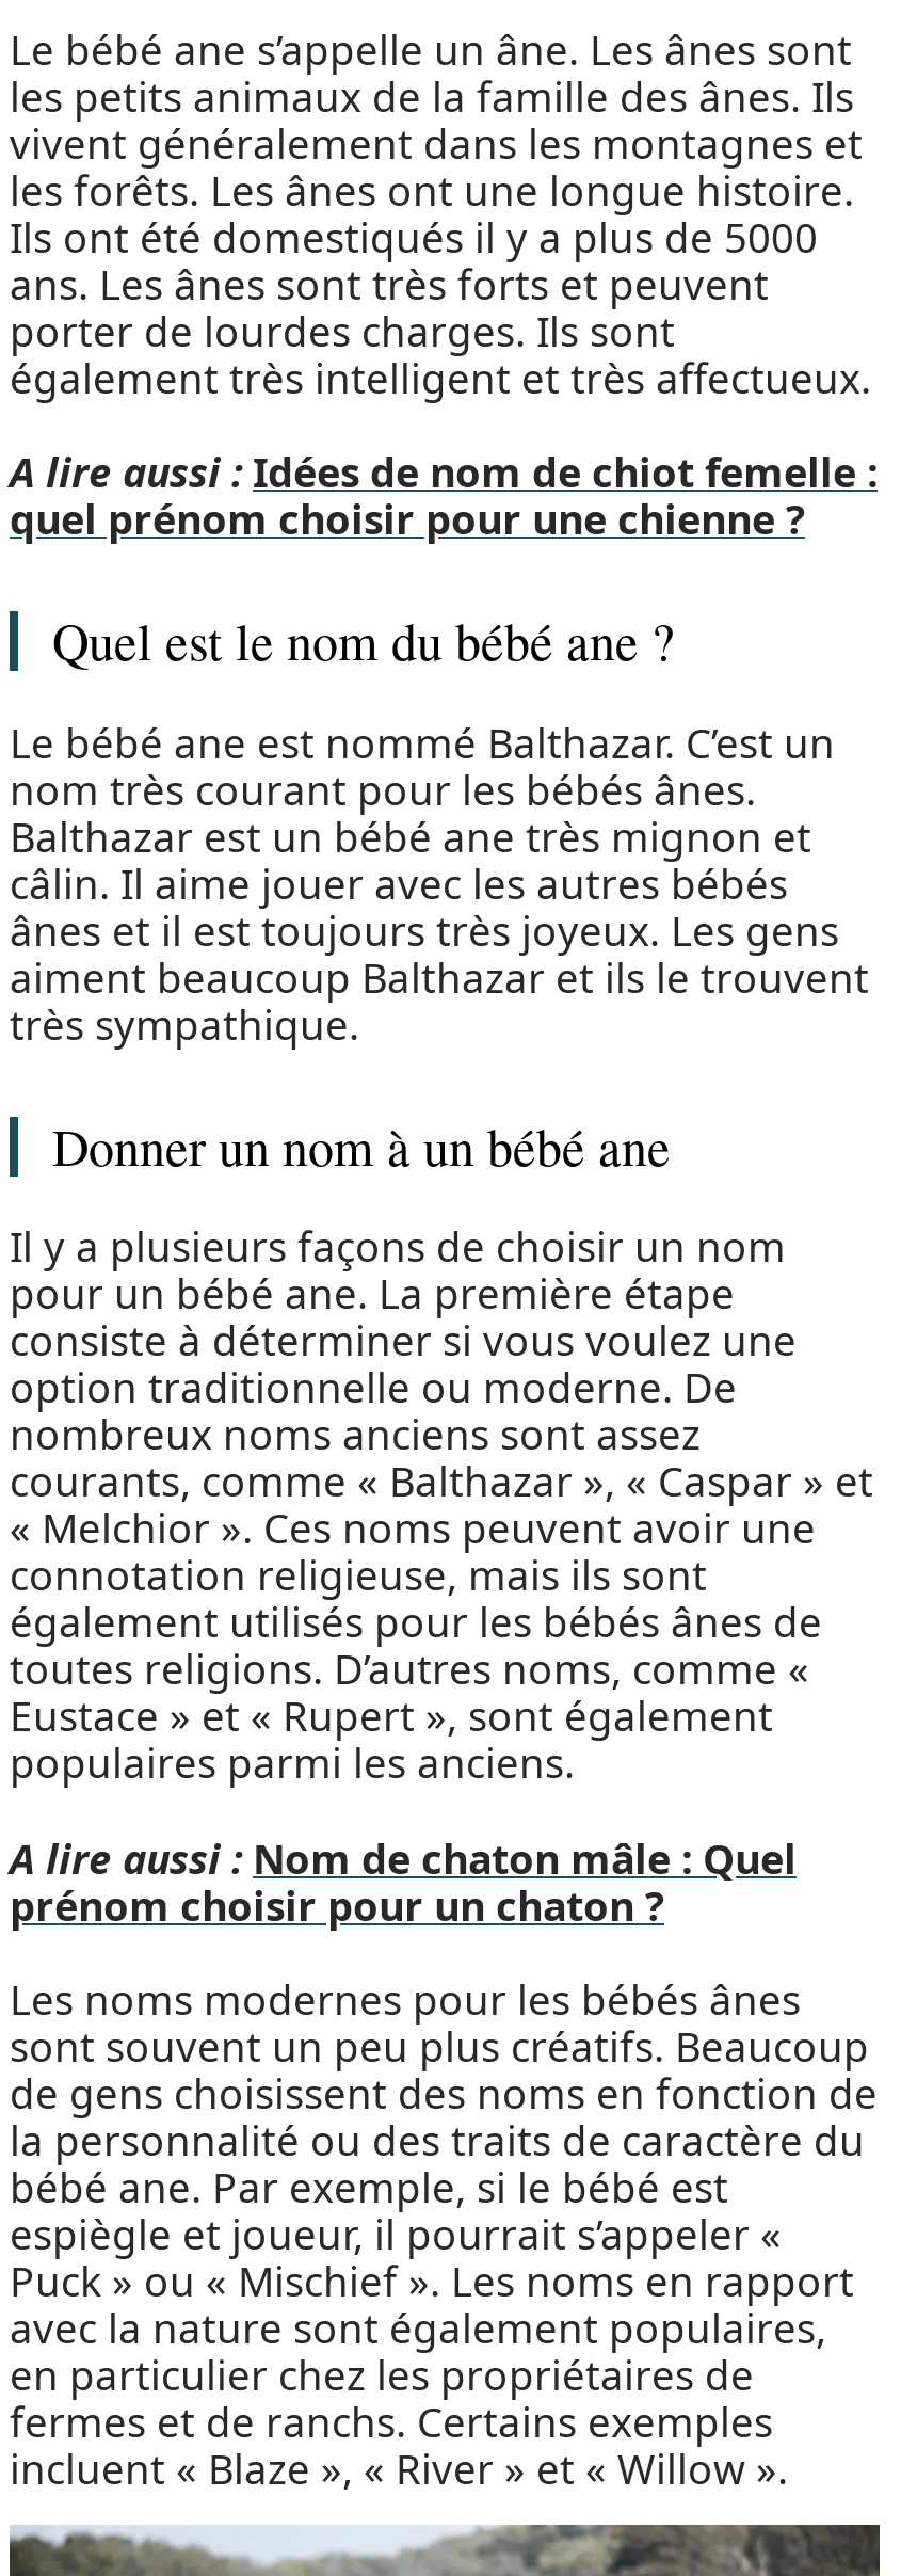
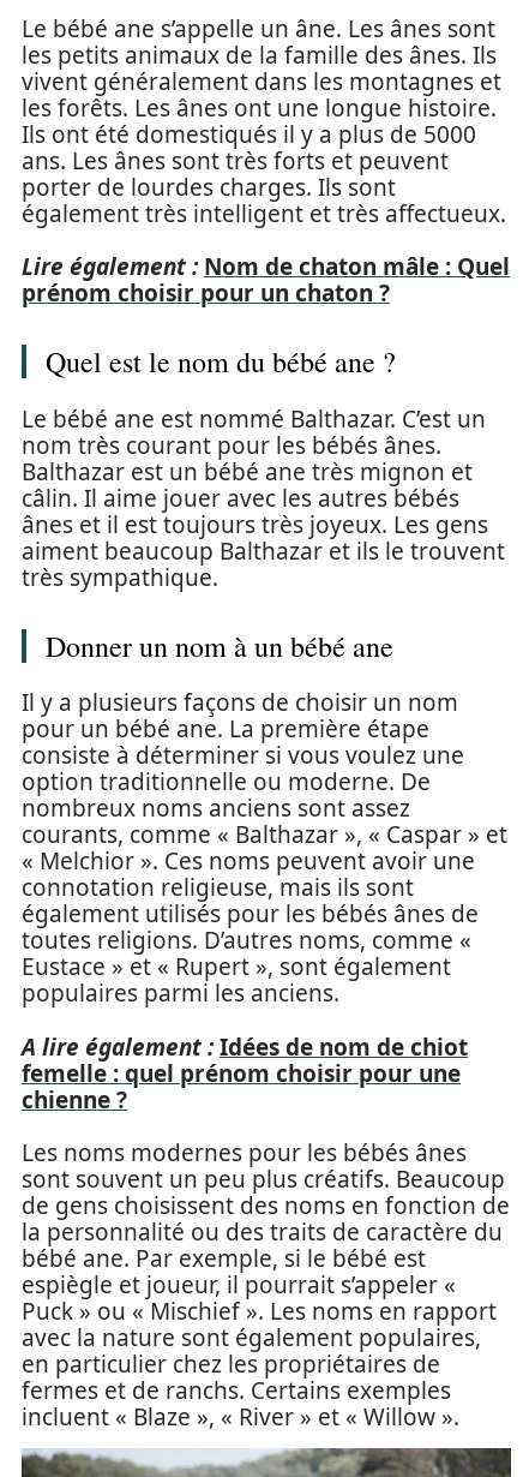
- A lire aussi : Idées de nom de chiot femelle :
- quel prénom choisir pour une chienne ?
+ Lire également : Nom de chaton mâle : Quel

- A lire aussi : Nom de chaton mâle : Quel
+ A lire également : Idées de nom de chiot
+ femelle : quel prénom choisir pour une
+ chienne ?

moved up: prénom choisir pour un chaton ?
